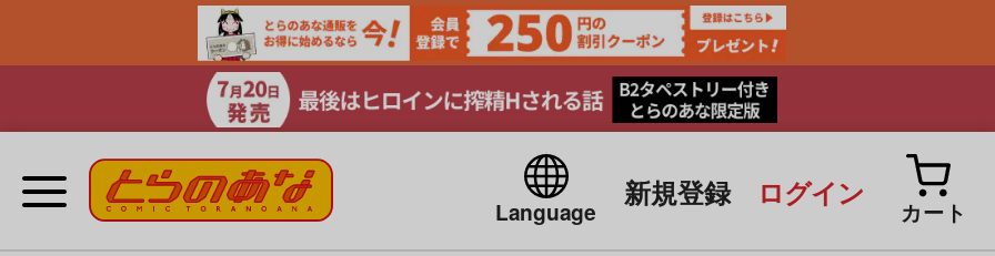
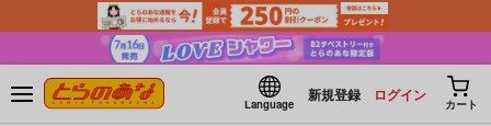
- [image]
+ [image]
